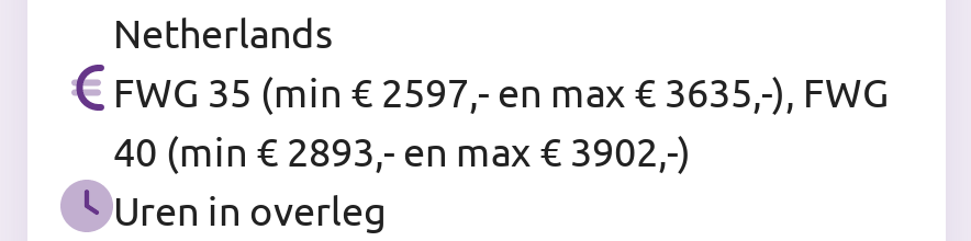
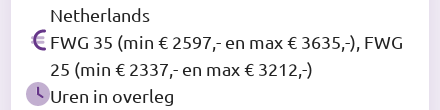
- 40 (min € 2893,- en max € 3902,-)
+ 25 (min € 2337,- en max € 3212,-)
